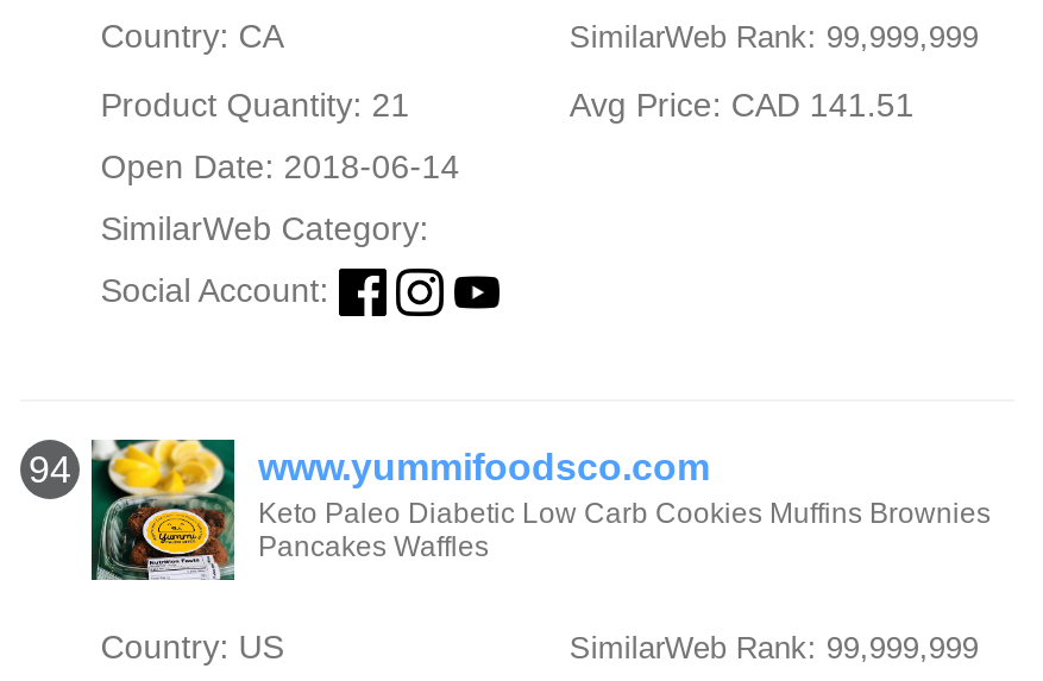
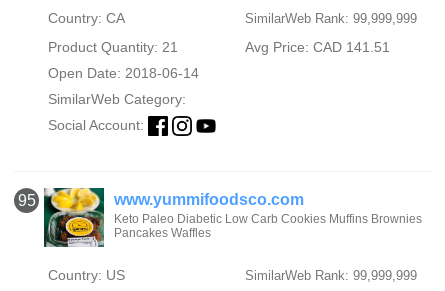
- 94
+ 95
